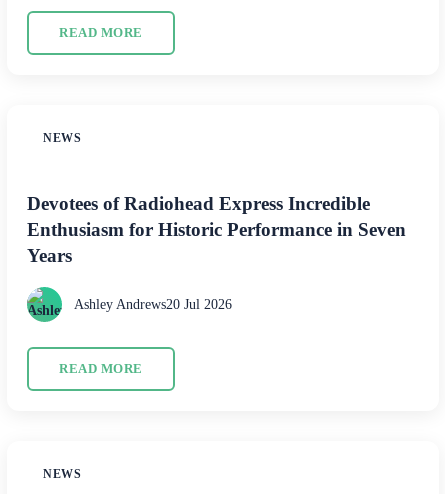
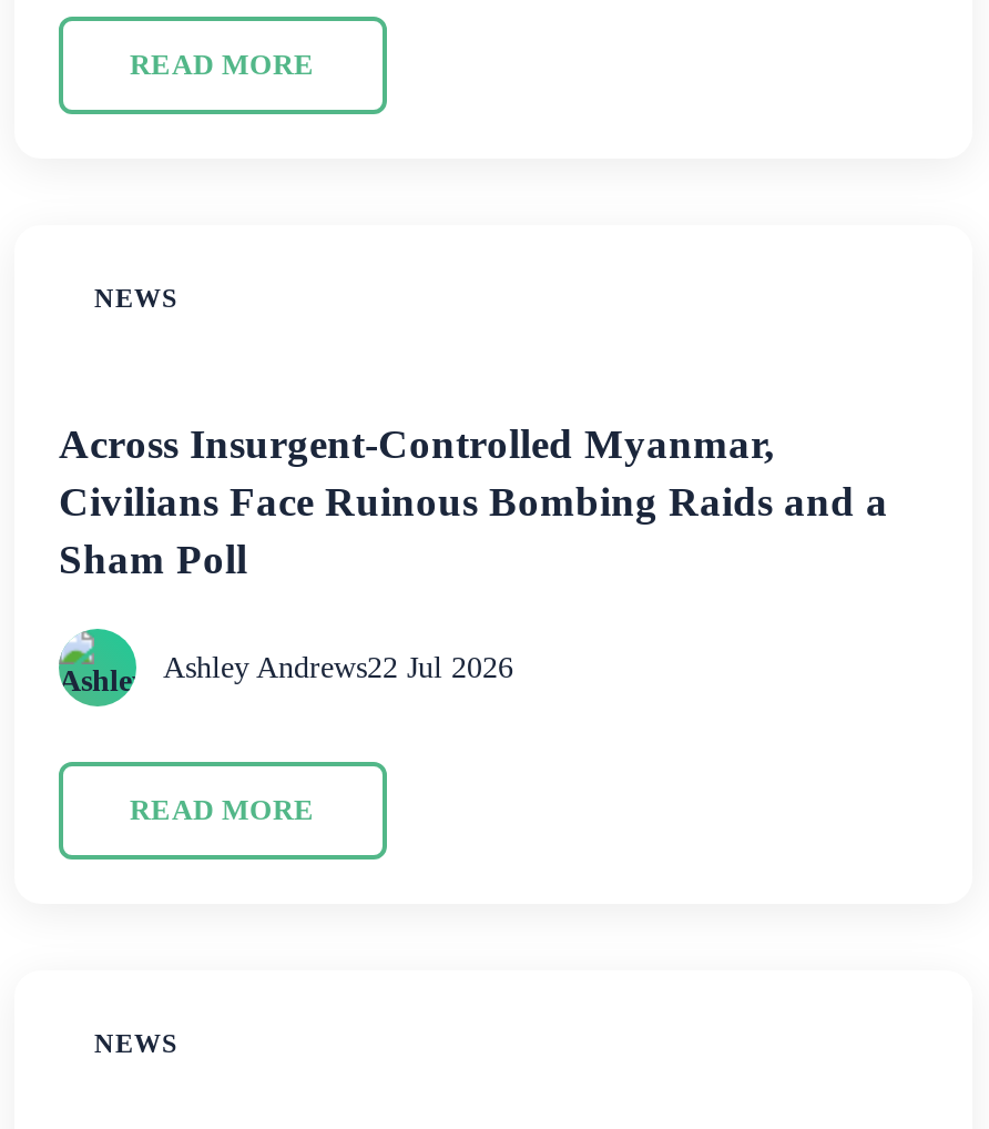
- Devotees of Radiohead Express Incredible
- Enthusiasm for Historic Performance in Seven
- Years
+ Across Insurgent-Controlled Myanmar,
+ Civilians Face Ruinous Bombing Raids and a
+ Sham Poll

- Ashley Andrews20 Jul 2026
+ Ashley Andrews22 Jul 2026
